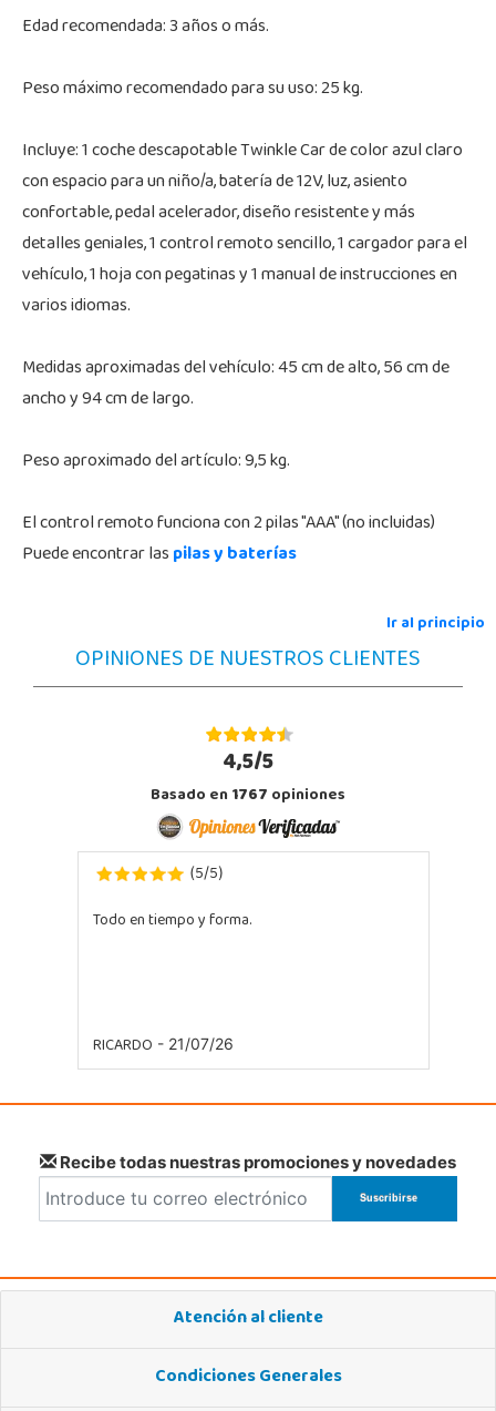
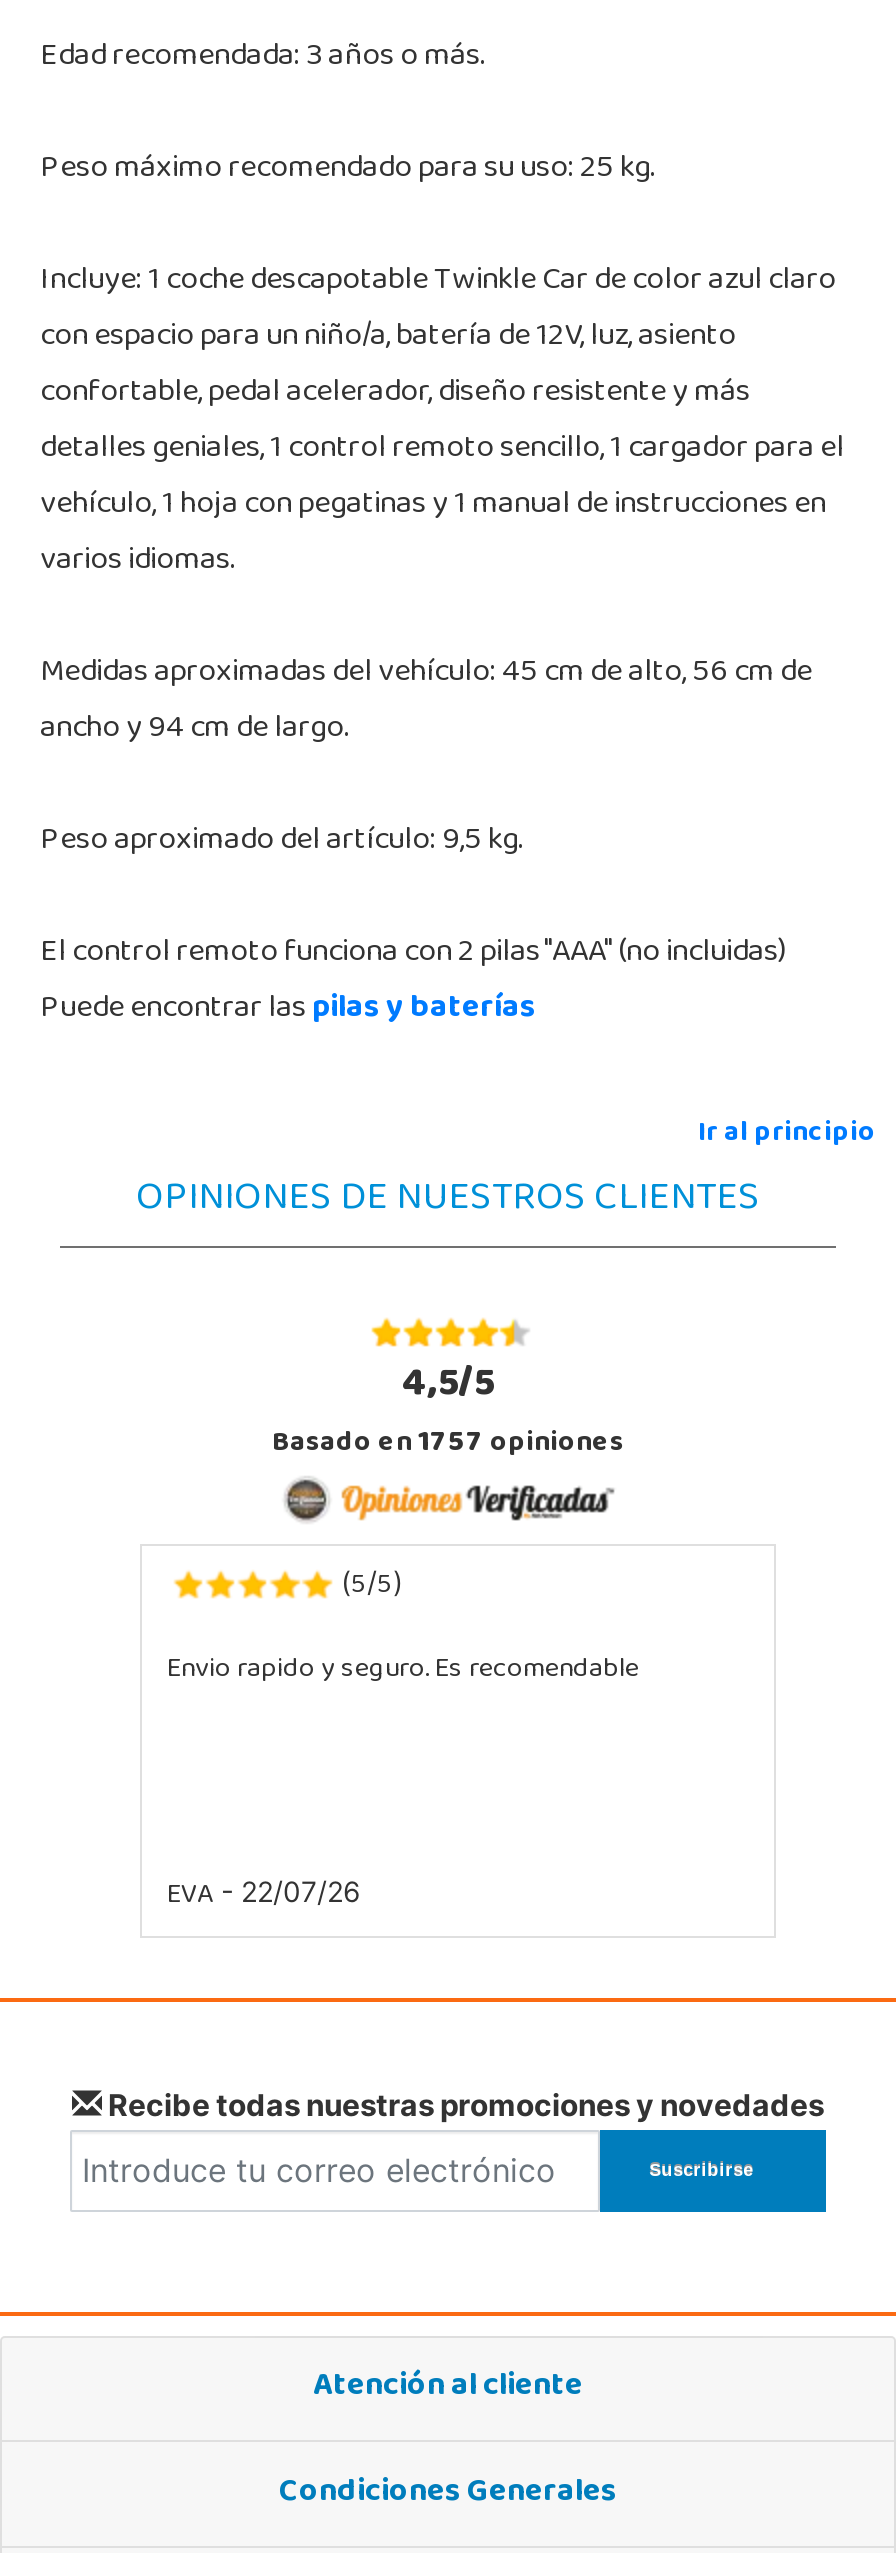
- Basado en1767 opiniones
+ Basado en1757 opiniones

- Todo en tiempo y forma.
+ Envio rapido y seguro. Es recomendable

- RICARDO - 21/07/26
+ EVA - 22/07/26
